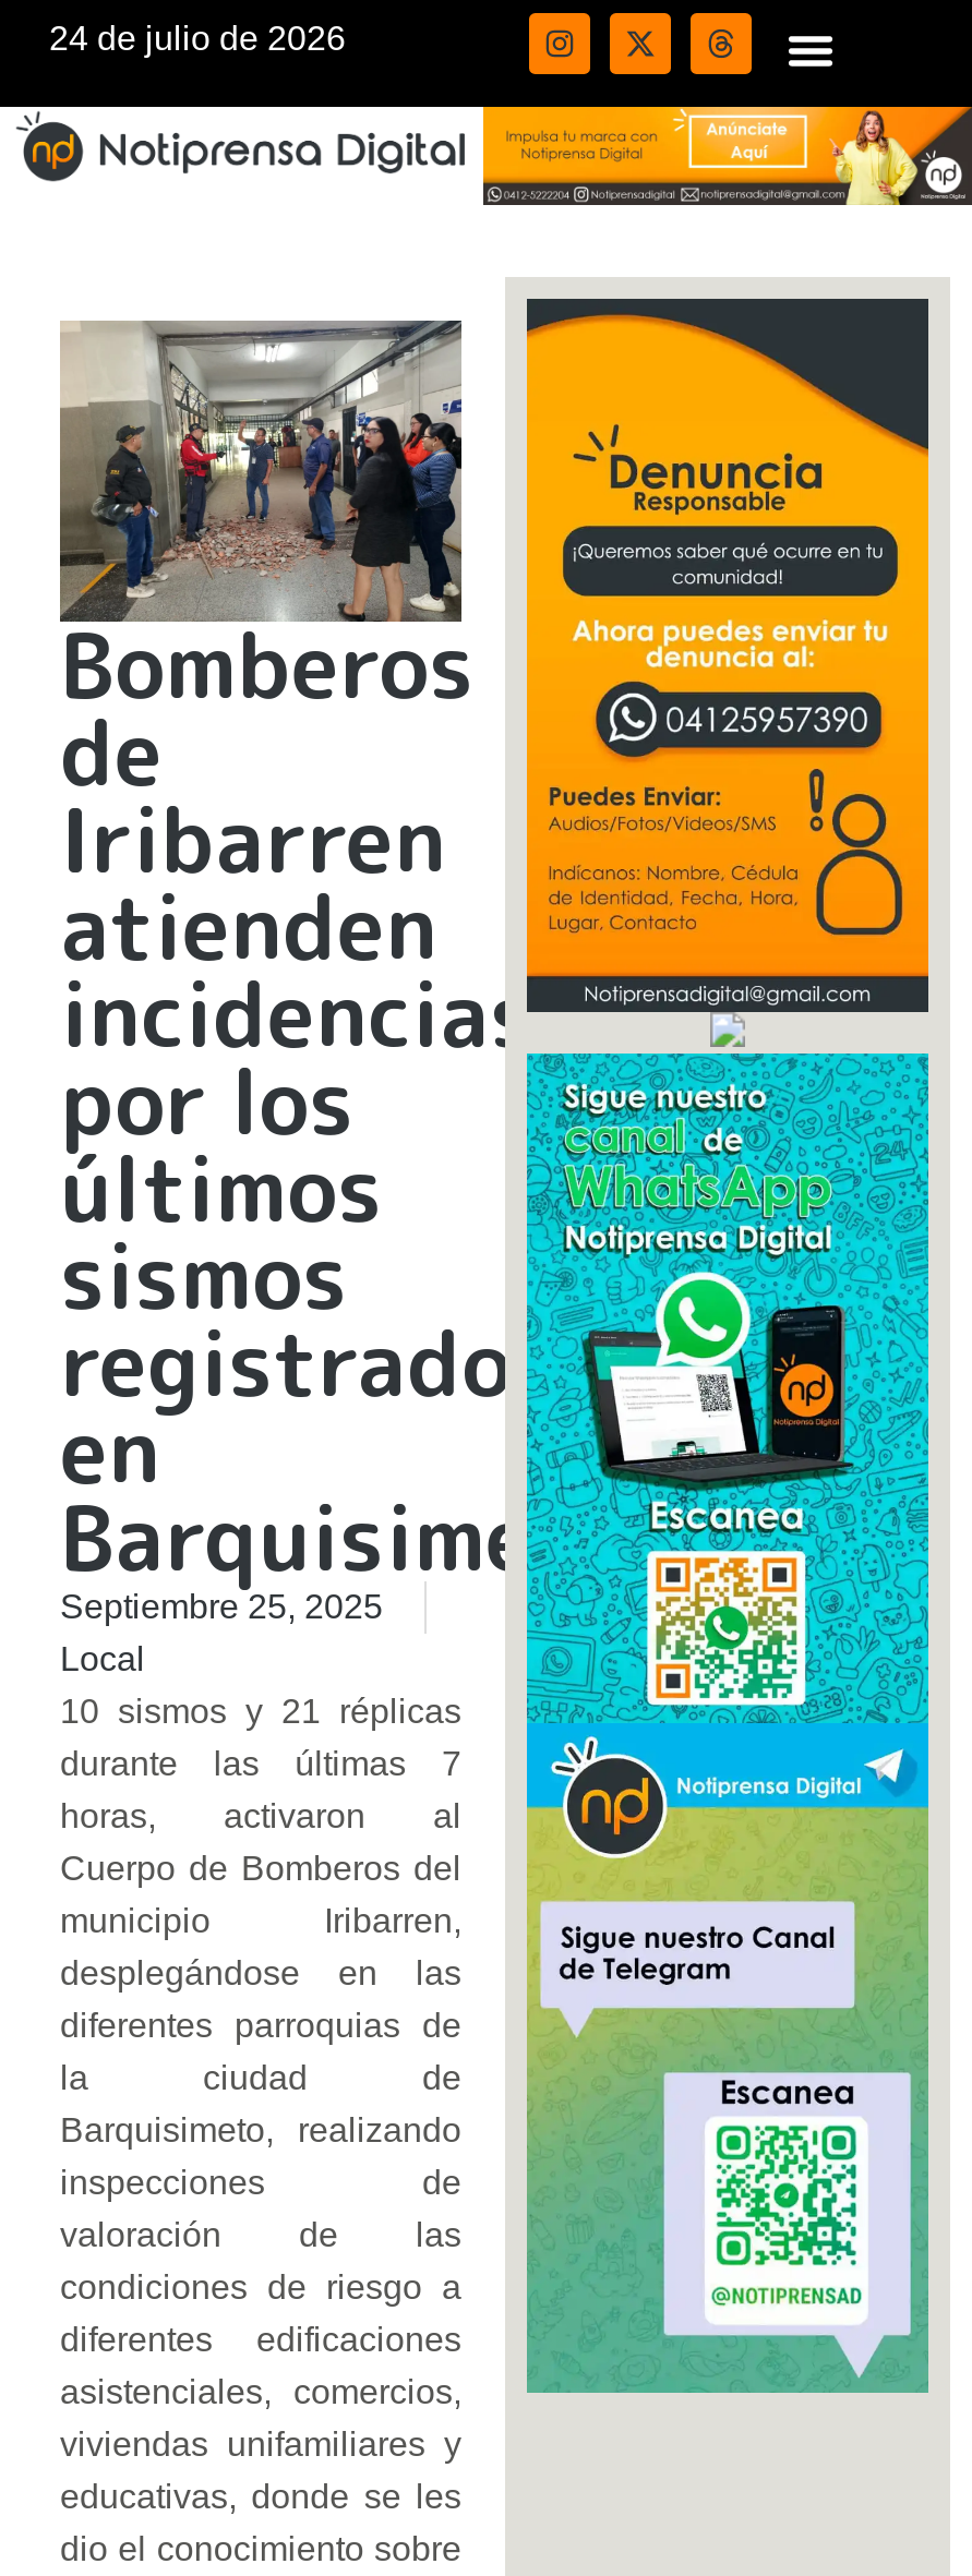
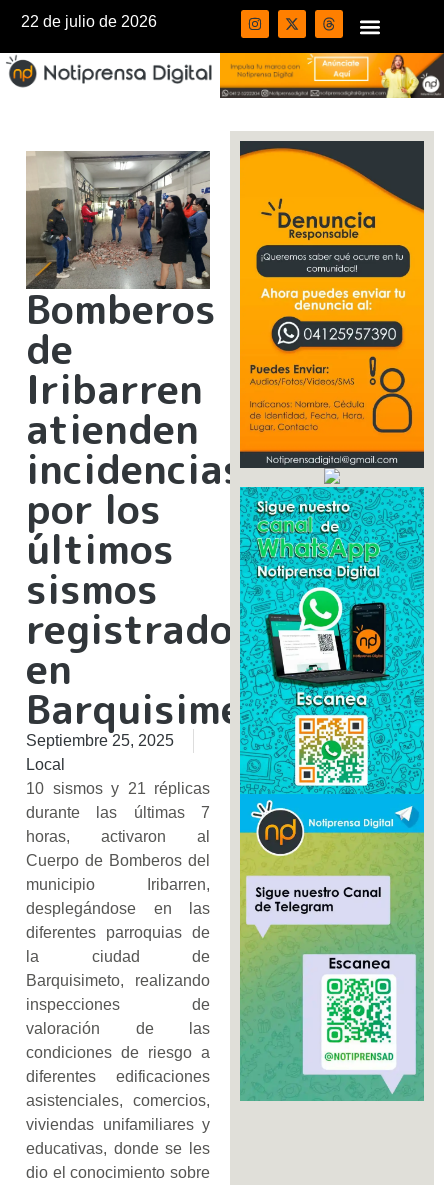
- 24 de julio de 2026
+ 22 de julio de 2026
